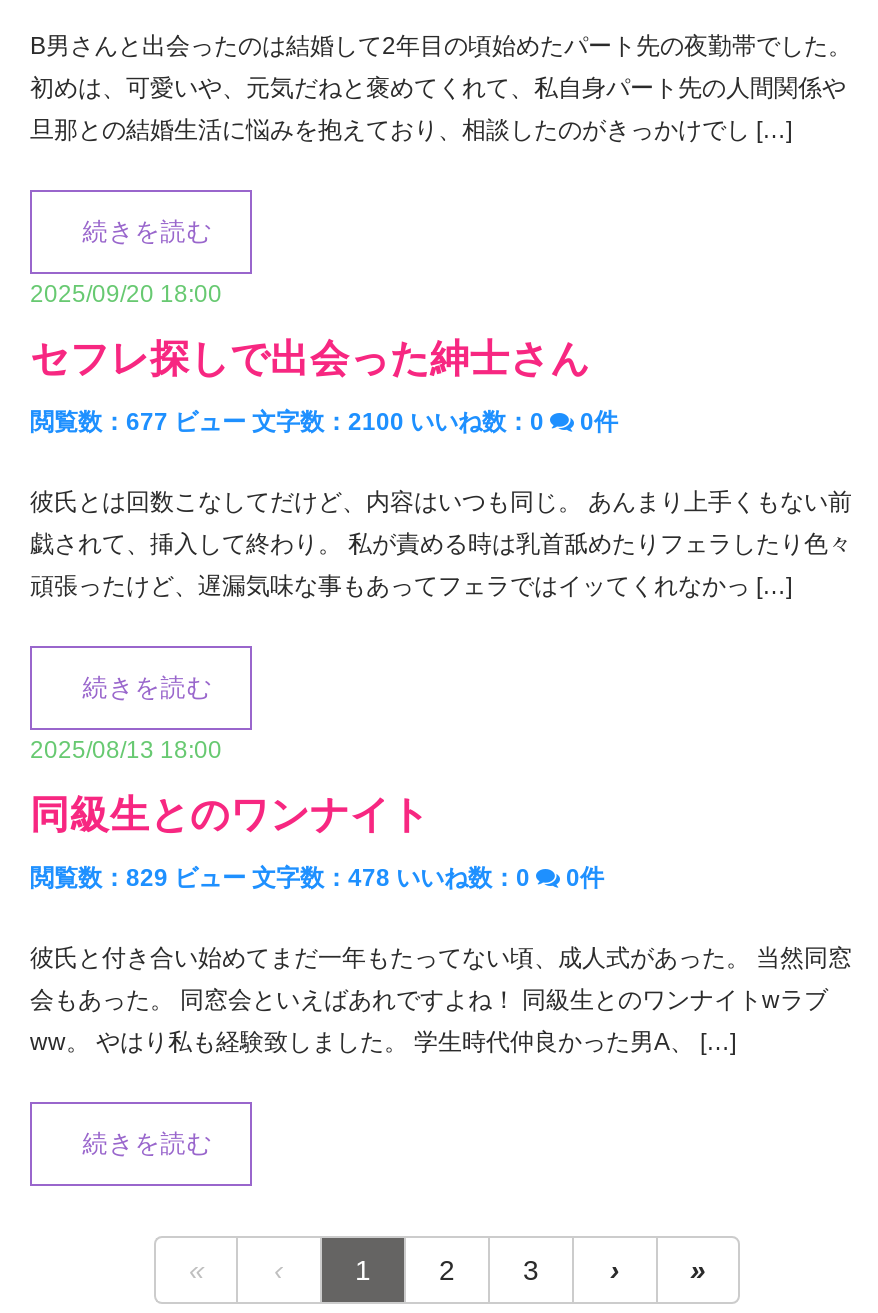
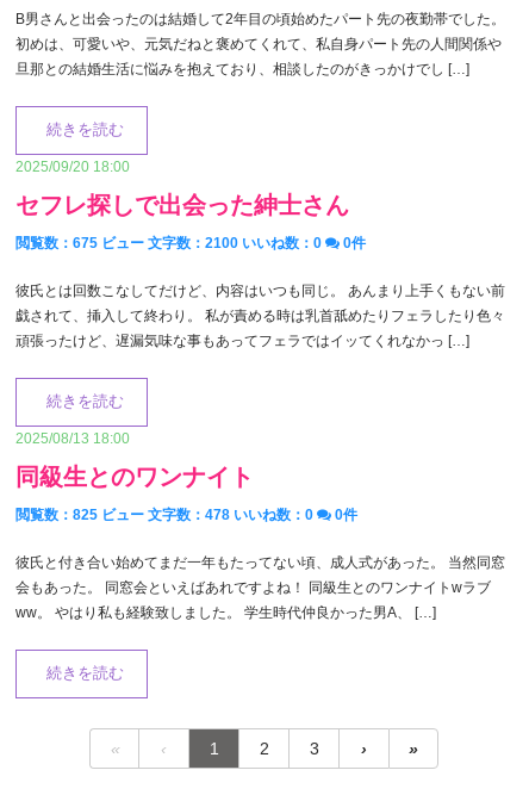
- 閲覧数：677 ビュー 文字数：2100 いいね数：0
+ 閲覧数：675 ビュー 文字数：2100 いいね数：0

- 閲覧数：829 ビュー 文字数：478 いいね数：0
+ 閲覧数：825 ビュー 文字数：478 いいね数：0
